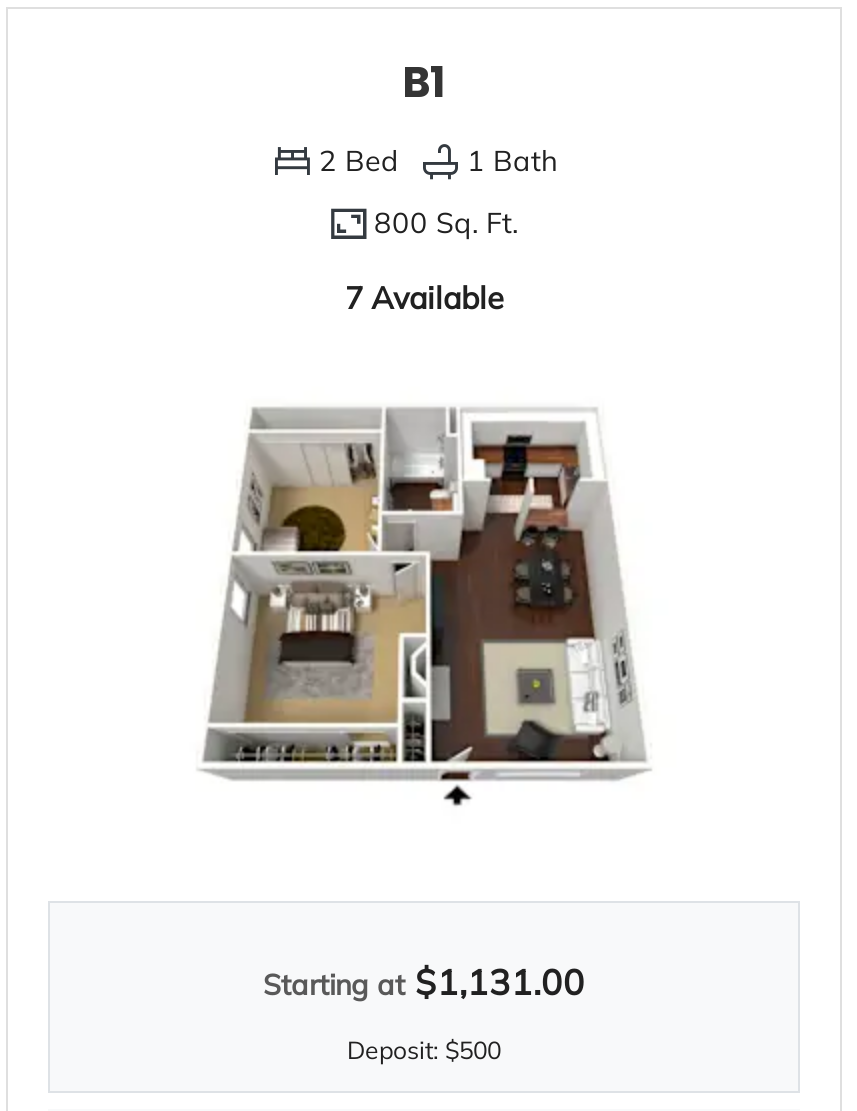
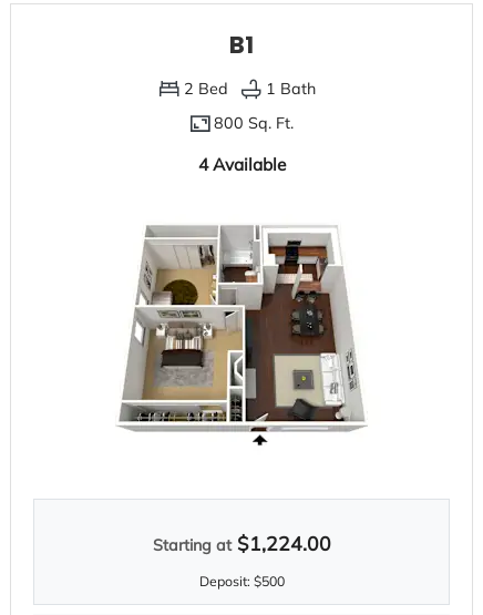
- 7 Available
+ 4 Available

- Starting at $1,131.00
+ Starting at $1,224.00
